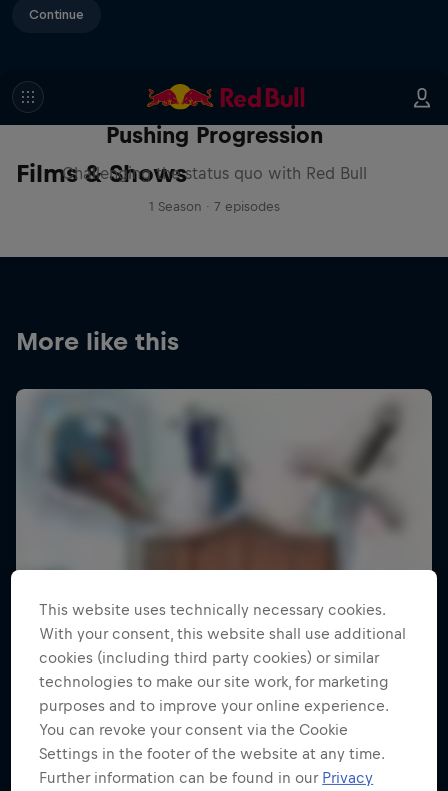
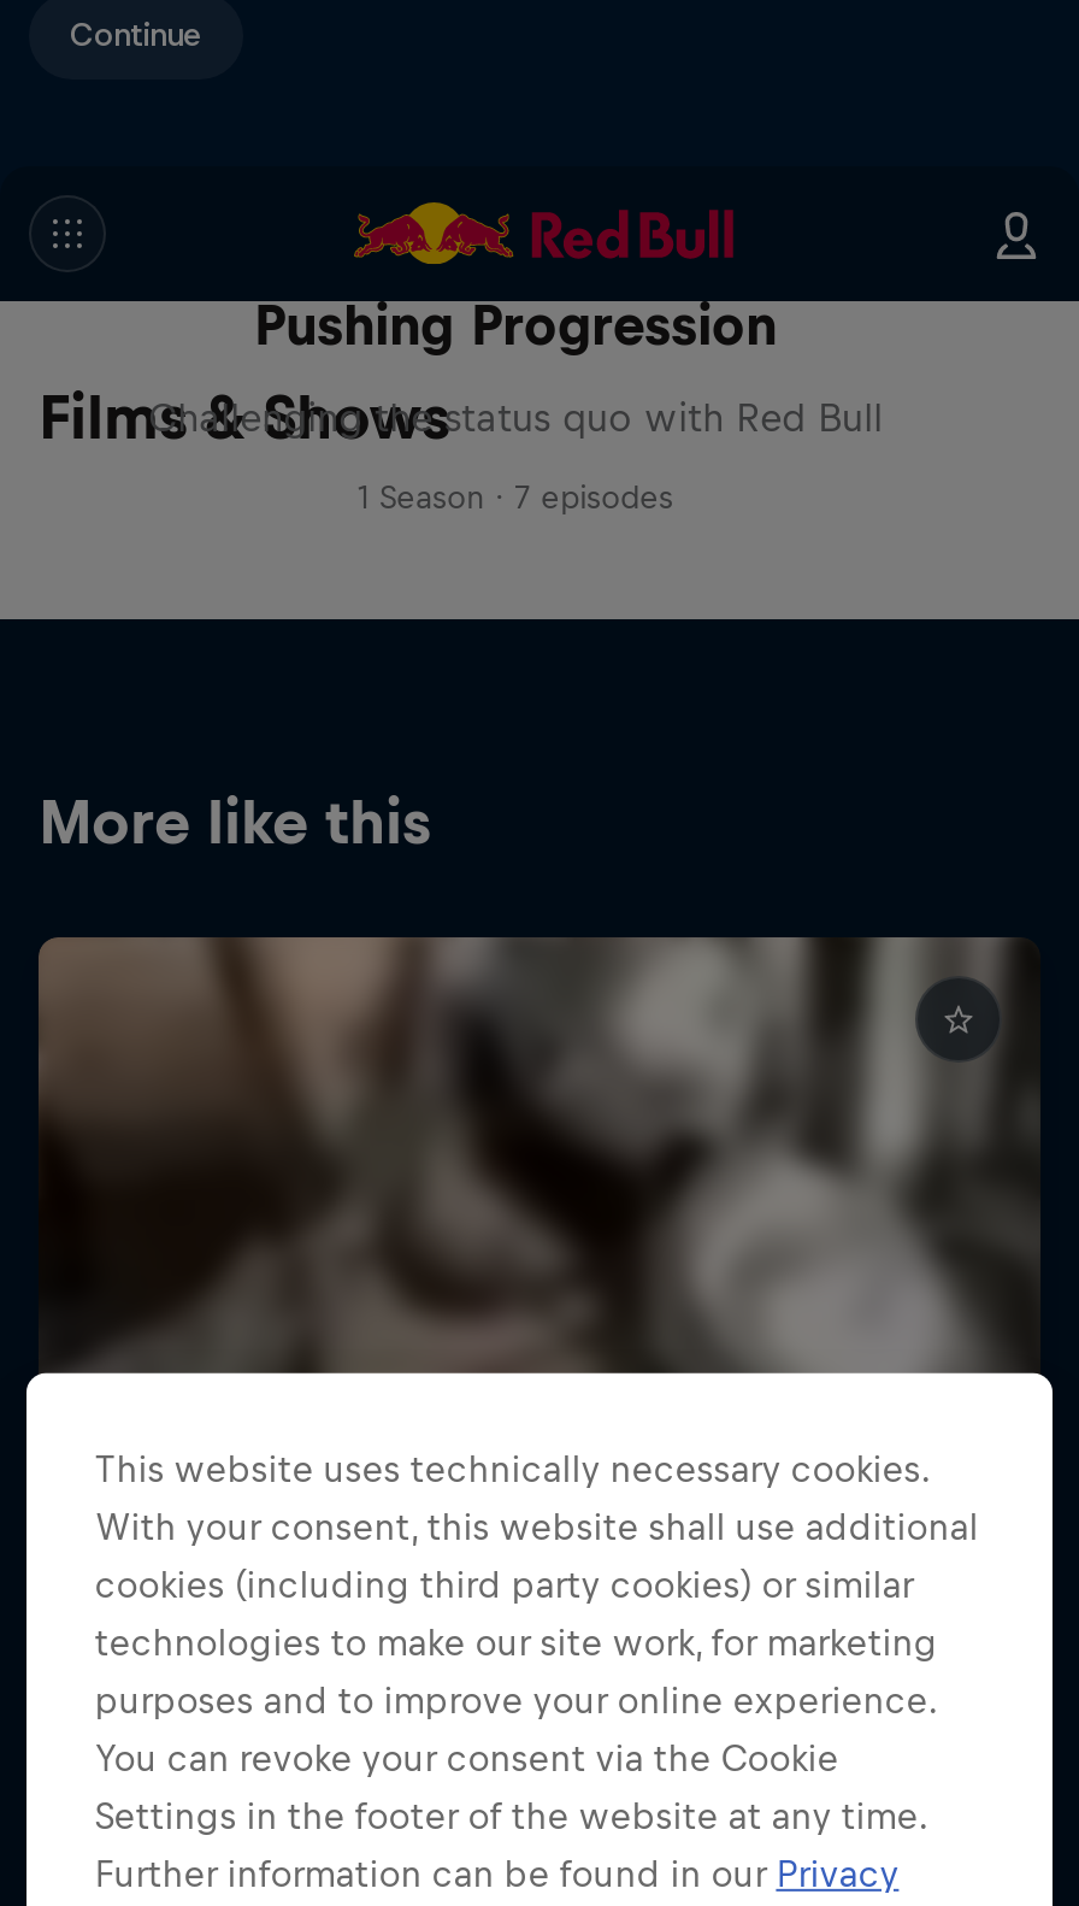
- [image]
+ [image]
